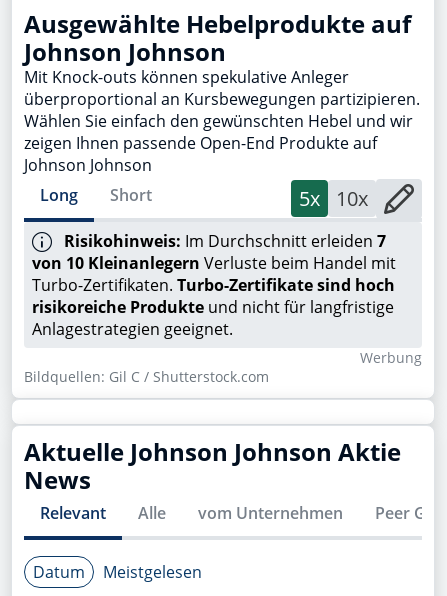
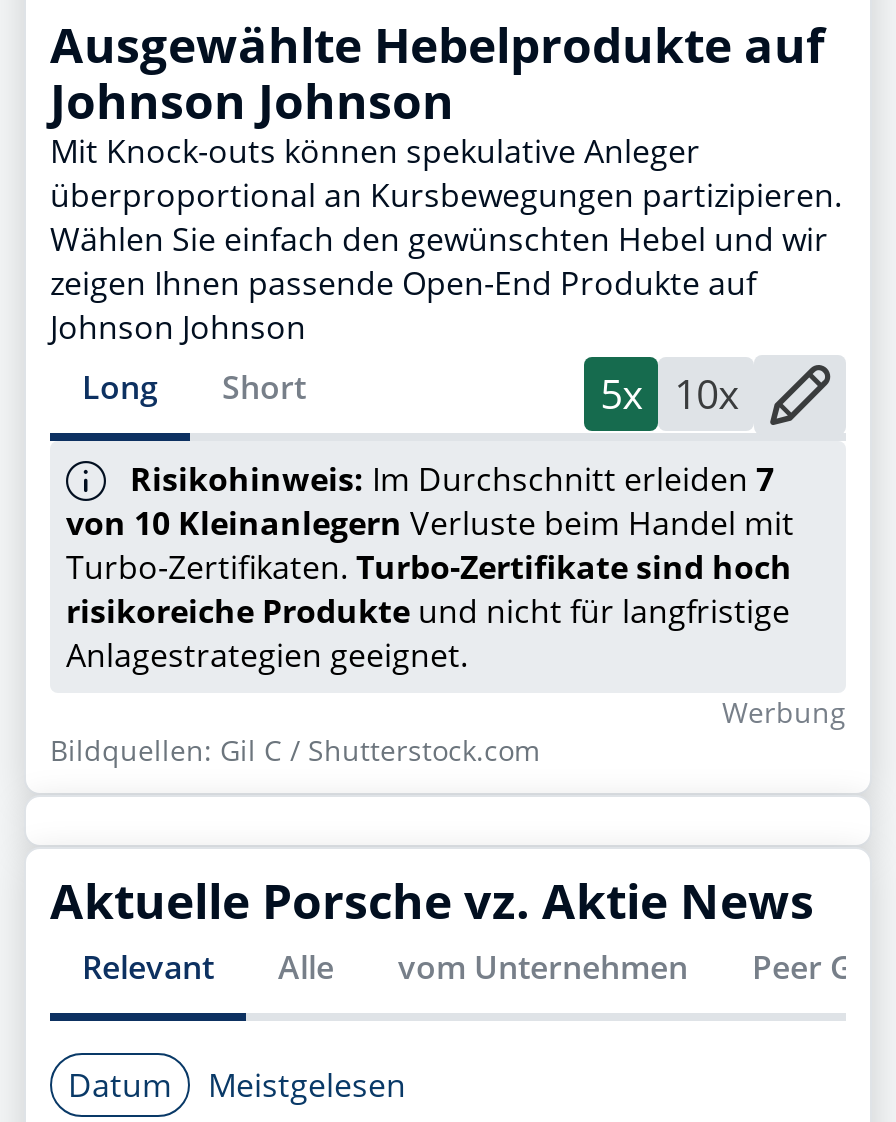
- Aktuelle Johnson Johnson Aktie
- News
+ Aktuelle Porsche vz. Aktie News
